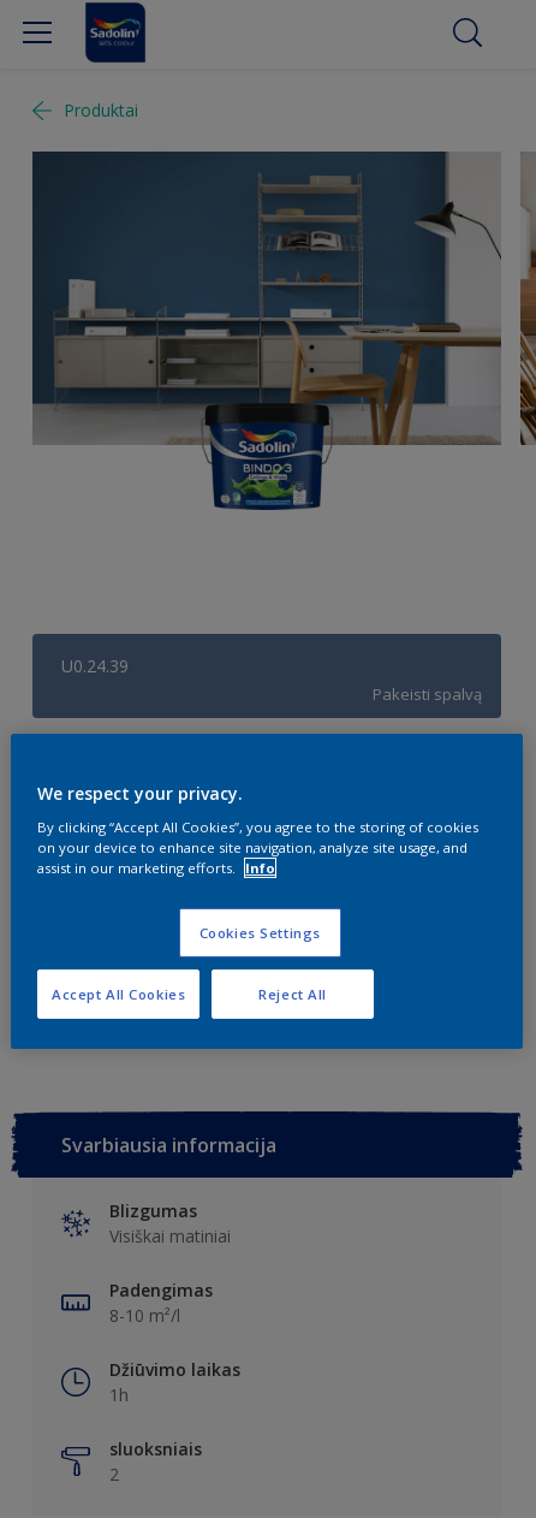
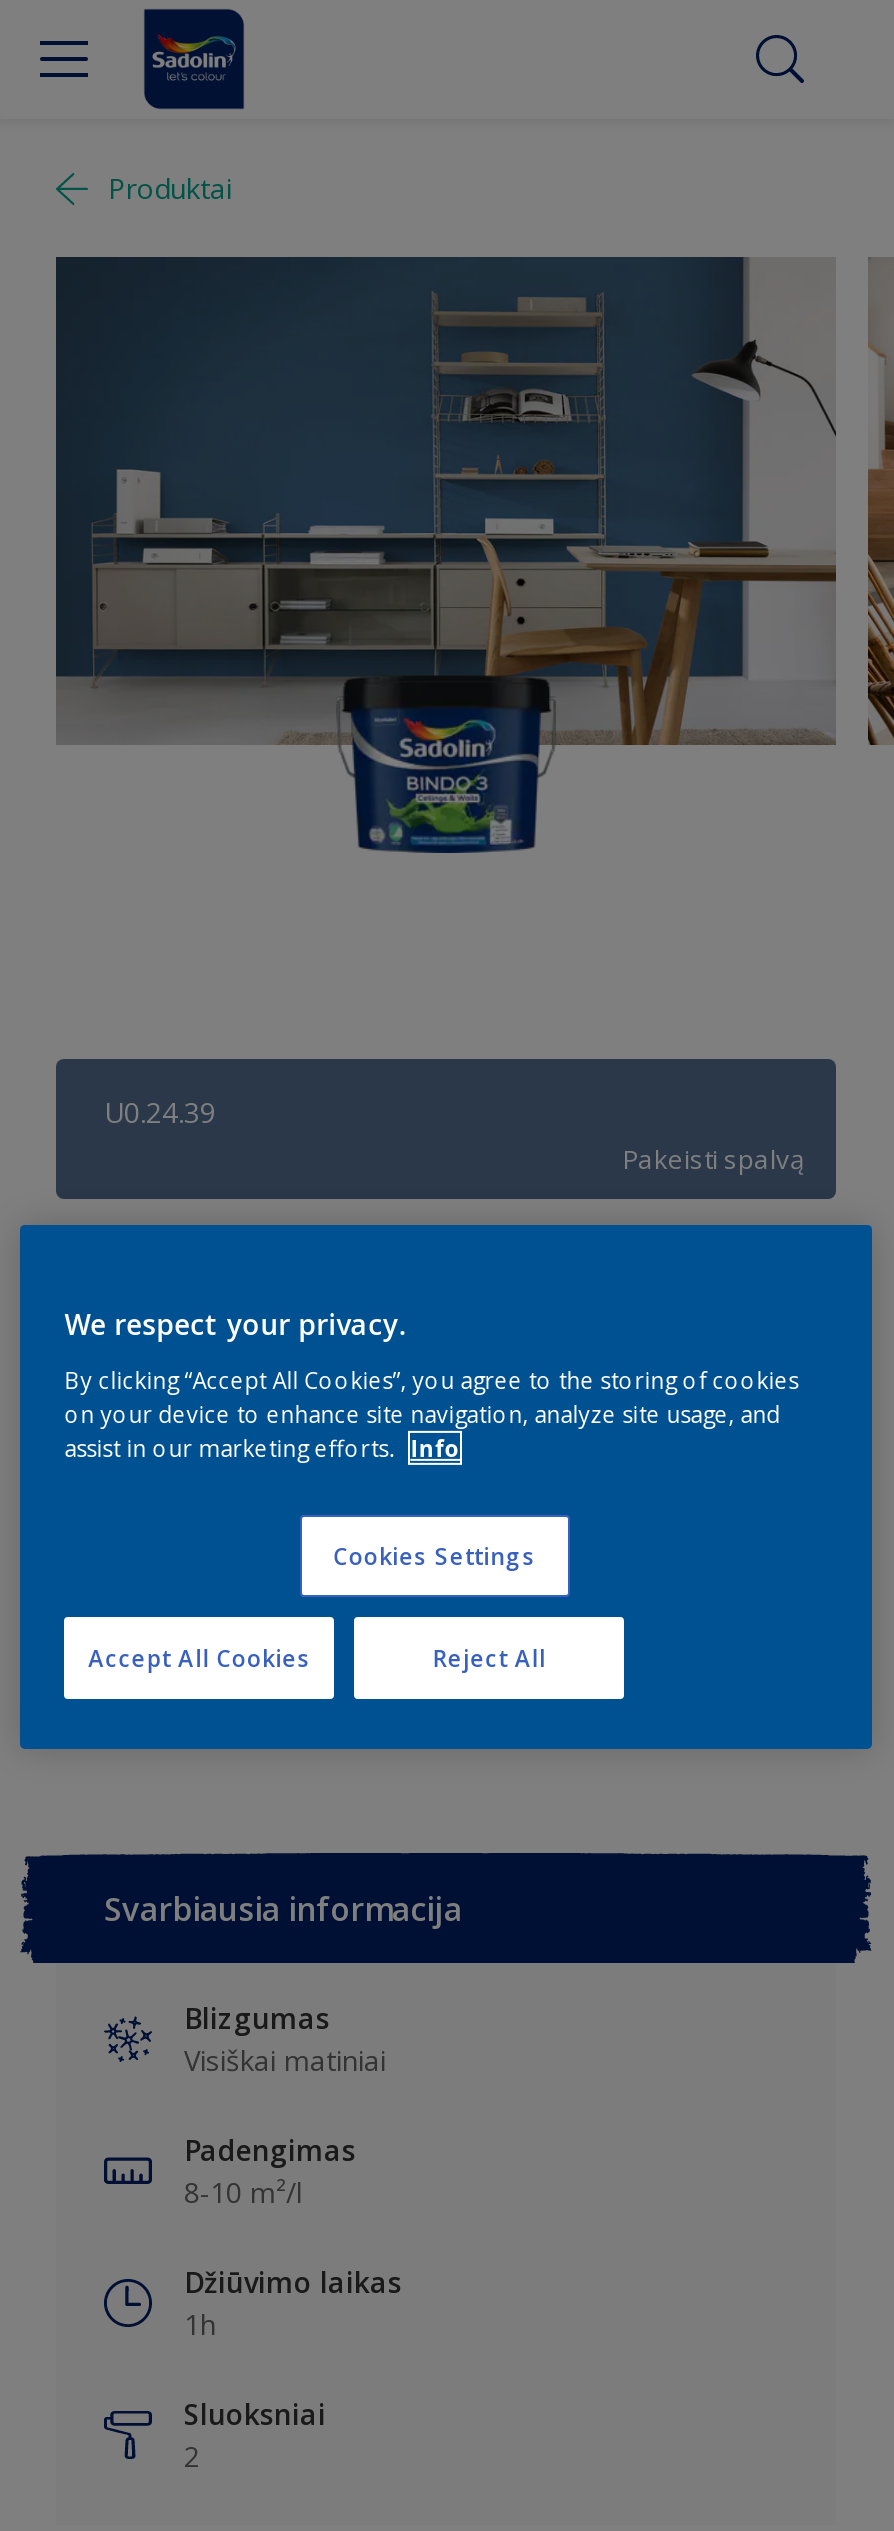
- sluoksniais
+ Sluoksniai
